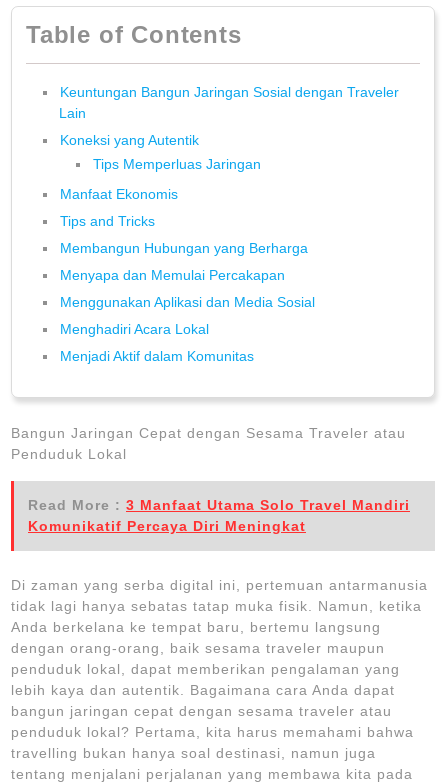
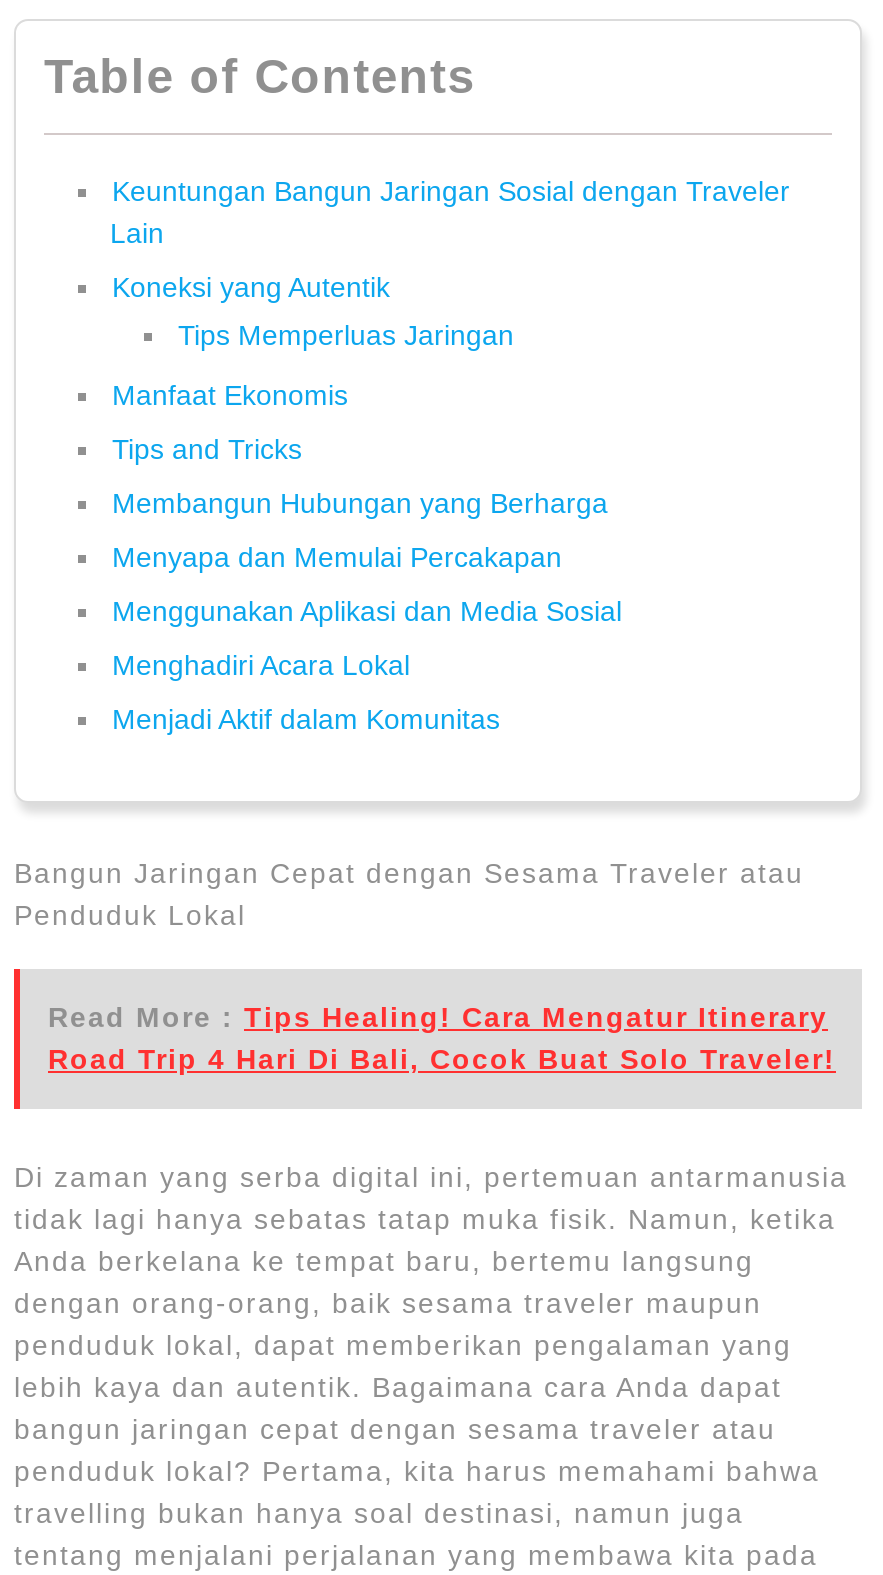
- Read More : 3 Manfaat Utama Solo Travel Mandiri
- Komunikatif Percaya Diri Meningkat
+ Read More : Tips Healing! Cara Mengatur Itinerary
+ Road Trip 4 Hari Di Bali, Cocok Buat Solo Traveler!
